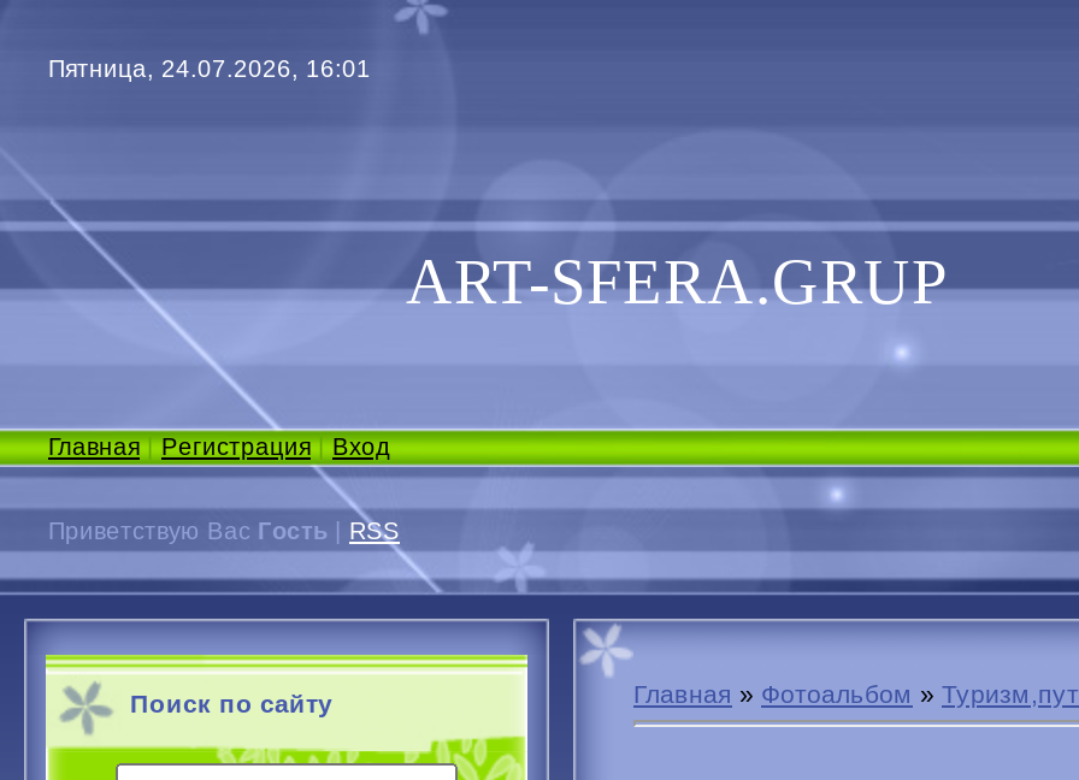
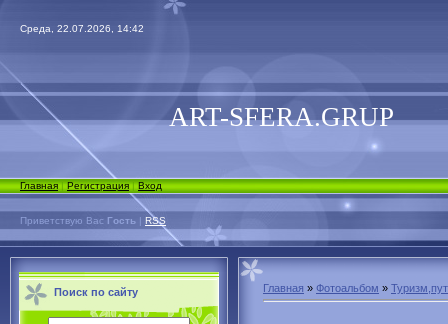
- Пятница, 24.07.2026, 16:01
+ Среда, 22.07.2026, 14:42
